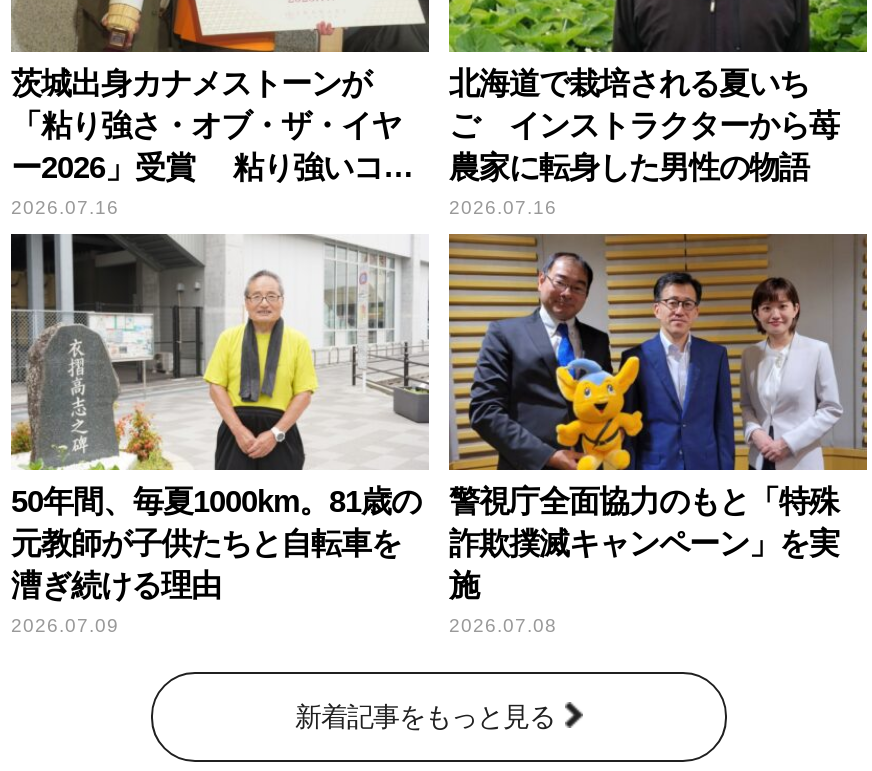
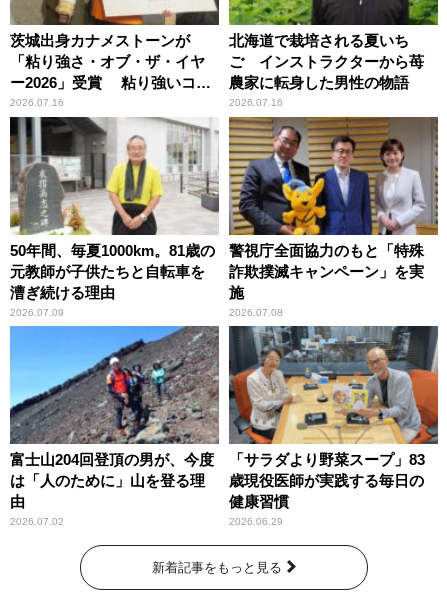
+ [image]
+ 富士山204回登頂の男が、今度
+ は「人のために」山を登る理
+ 由
+ 2026.07.02

+ [image]
+ 「サラダより野菜スープ」83
+ 歳現役医師が実践する毎日の
+ 健康習慣
+ 2026.06.29
